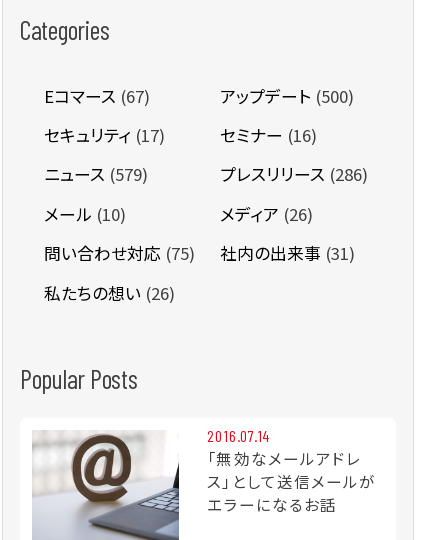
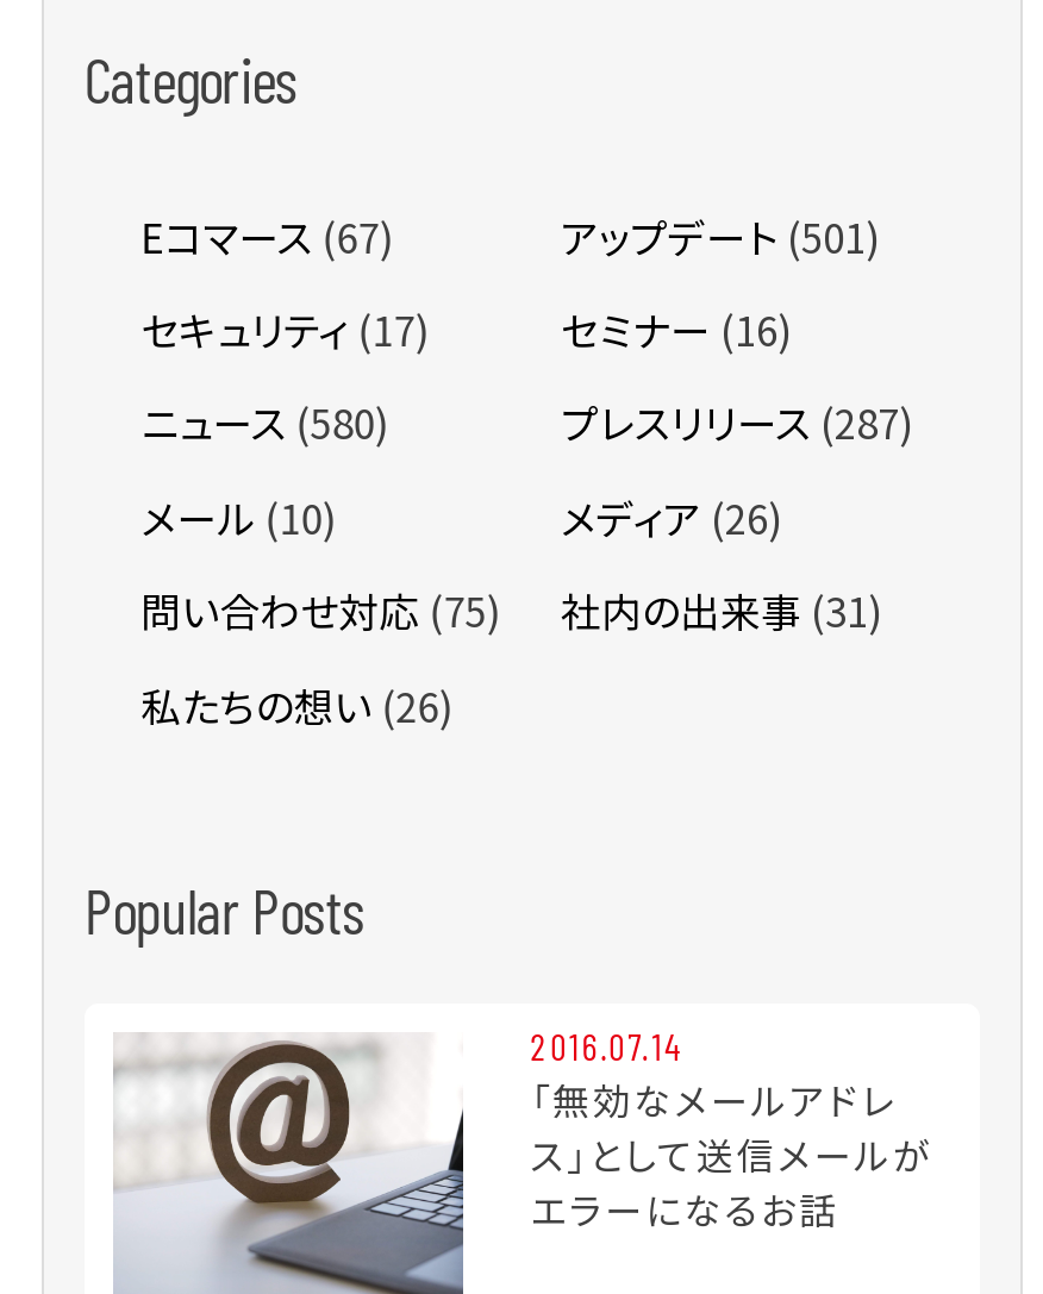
- アップデート(500)
+ アップデート(501)

- ニュース(579)
+ ニュース(580)

- プレスリリース(286)
+ プレスリリース(287)
